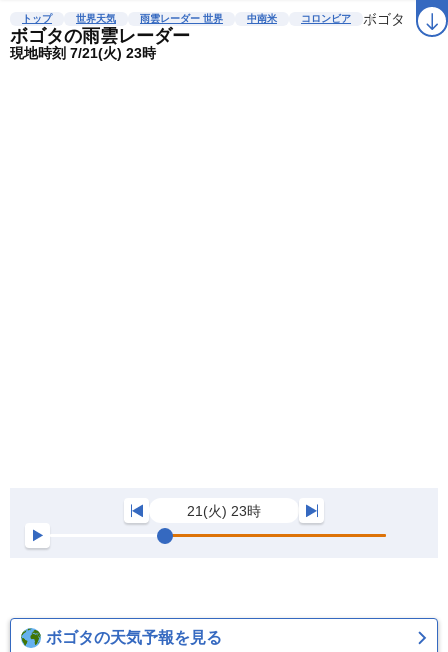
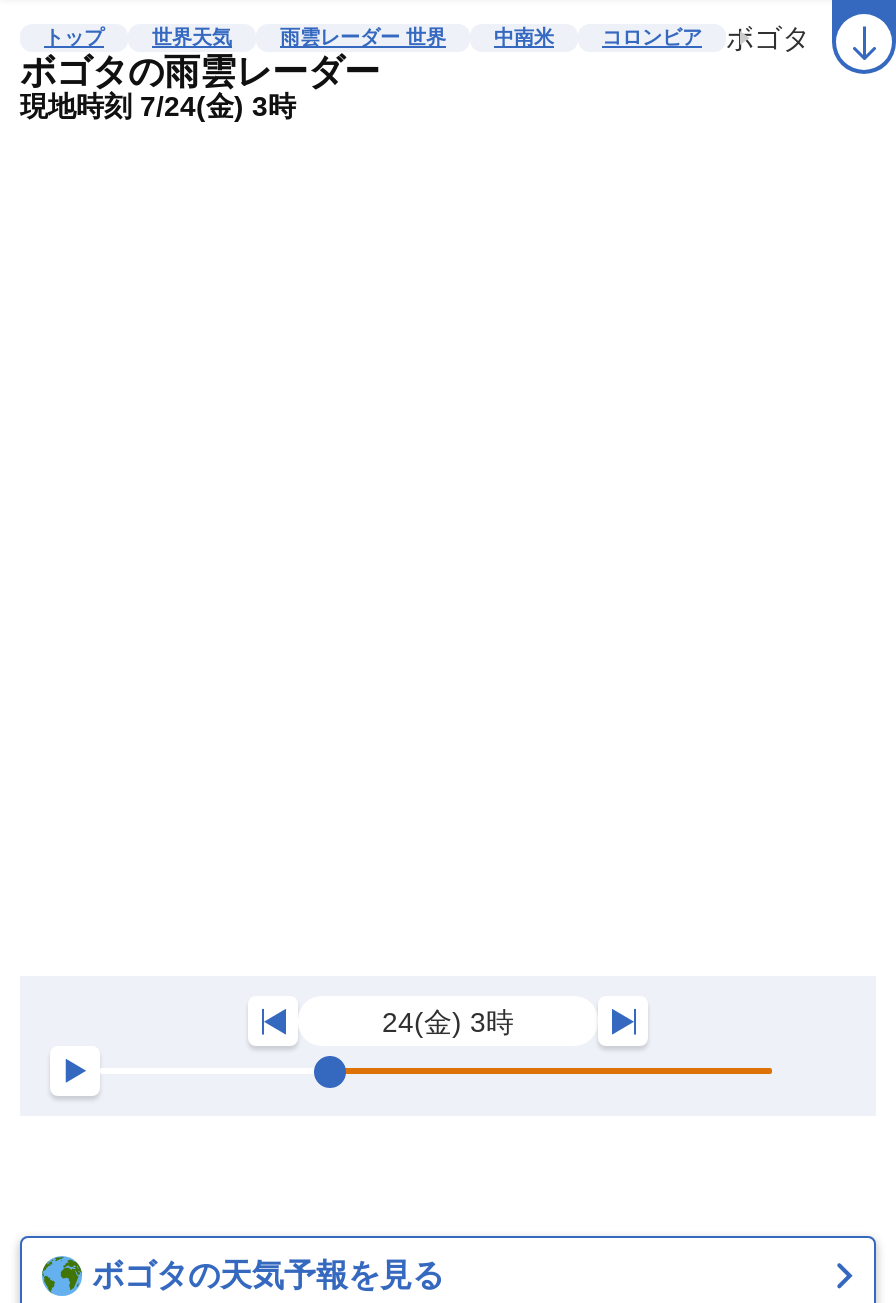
- 現地時刻 7/21(火) 23時
+ 現地時刻 7/24(金) 3時

- 21(火) 23時
+ 24(金) 3時
